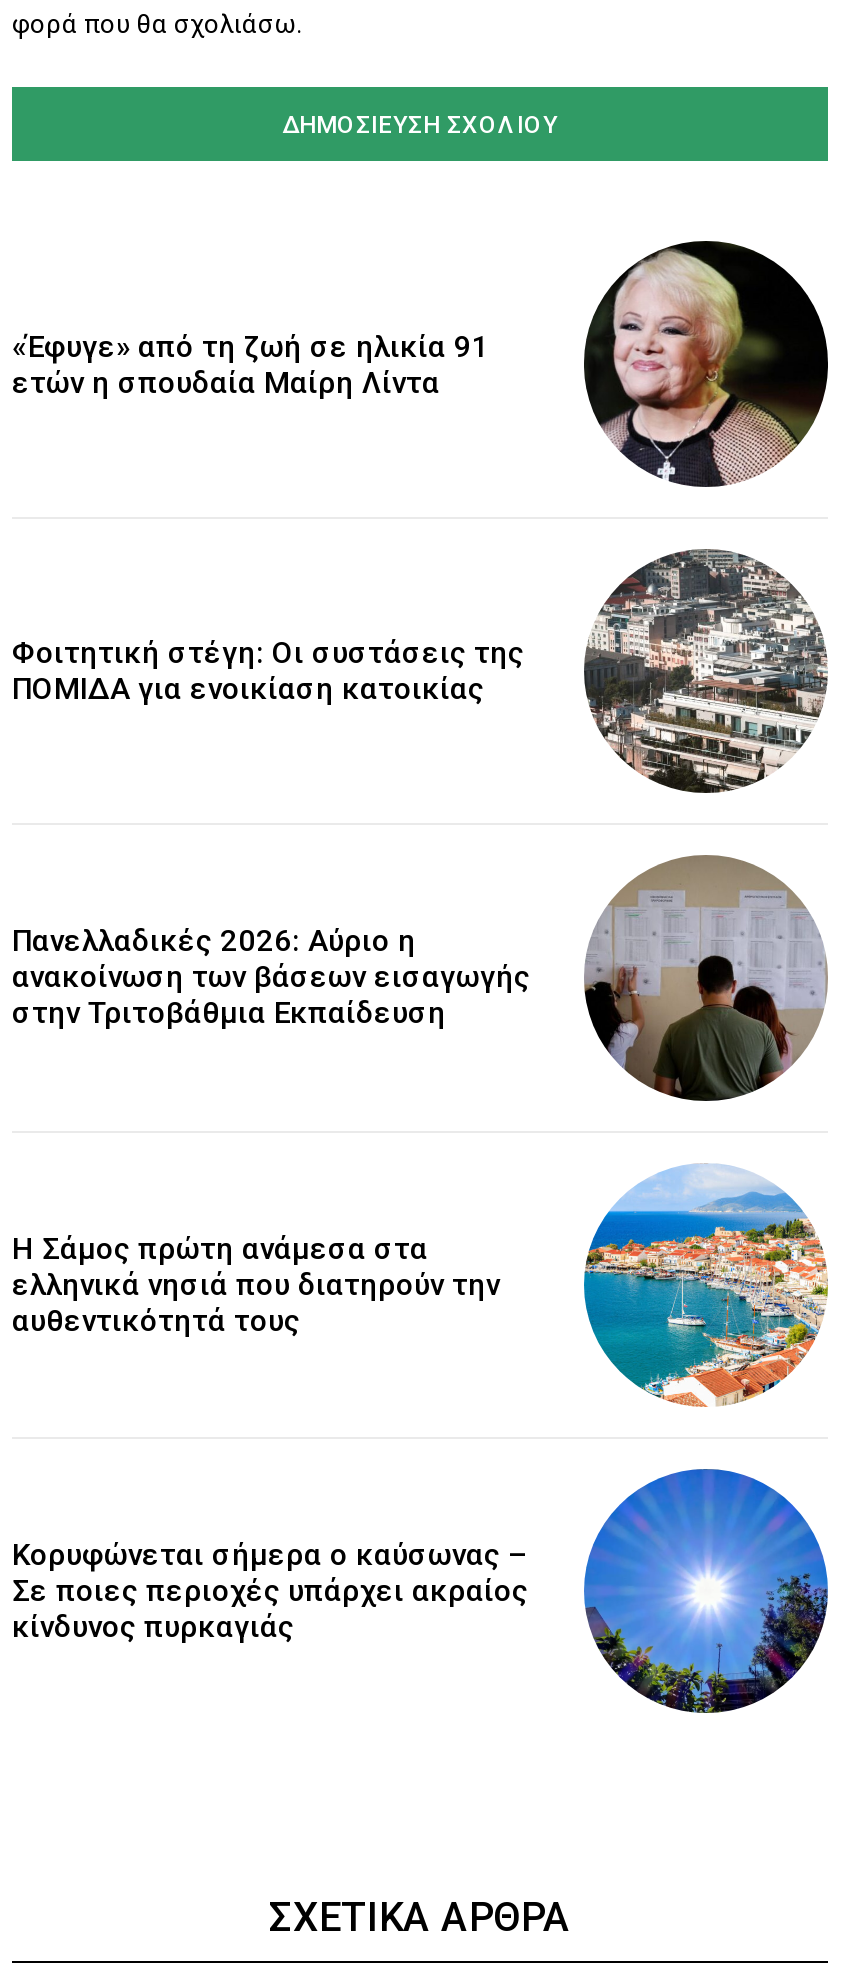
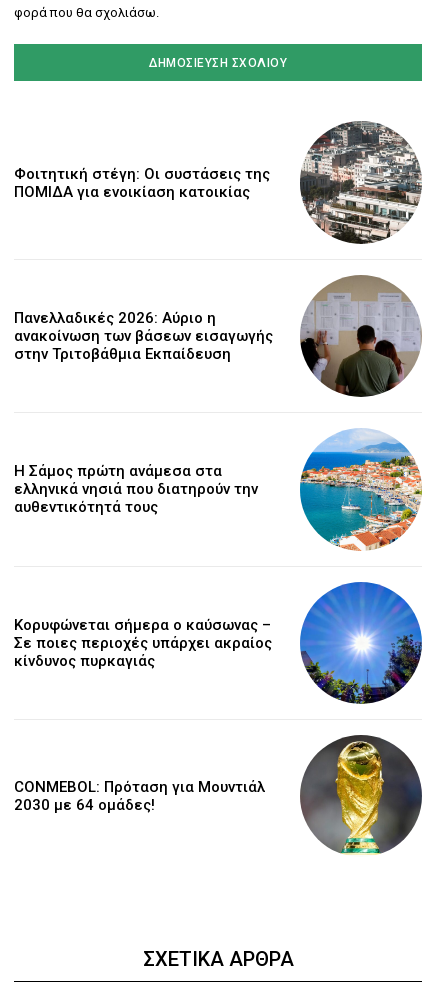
- [image]

- «Έφυγε» από τη ζωή σε ηλικία 91
- ετών η σπουδαία Μαίρη Λίντα

moved up: [image] | Φοιτητική στέγη: Οι συστάσεις της | ΠΟΜΙΔΑ για ενοικίαση κατοικίας | ... | Σε ποιες περιοχές υπάρχει ακραίος | κίνδυνος πυρκαγιάς

+ [image]
+ CONMEBOL: Πρόταση για Μουντιάλ
+ 2030 με 64 ομάδες!
